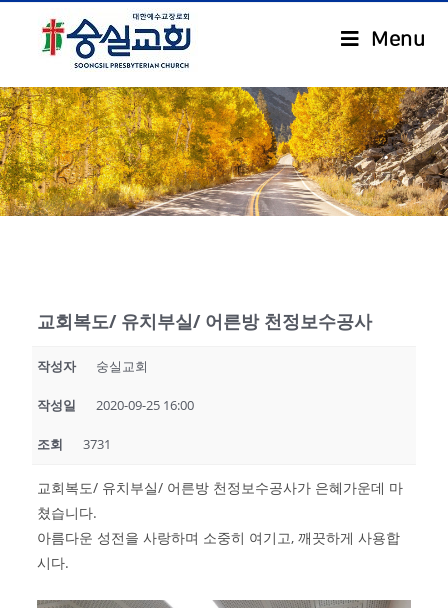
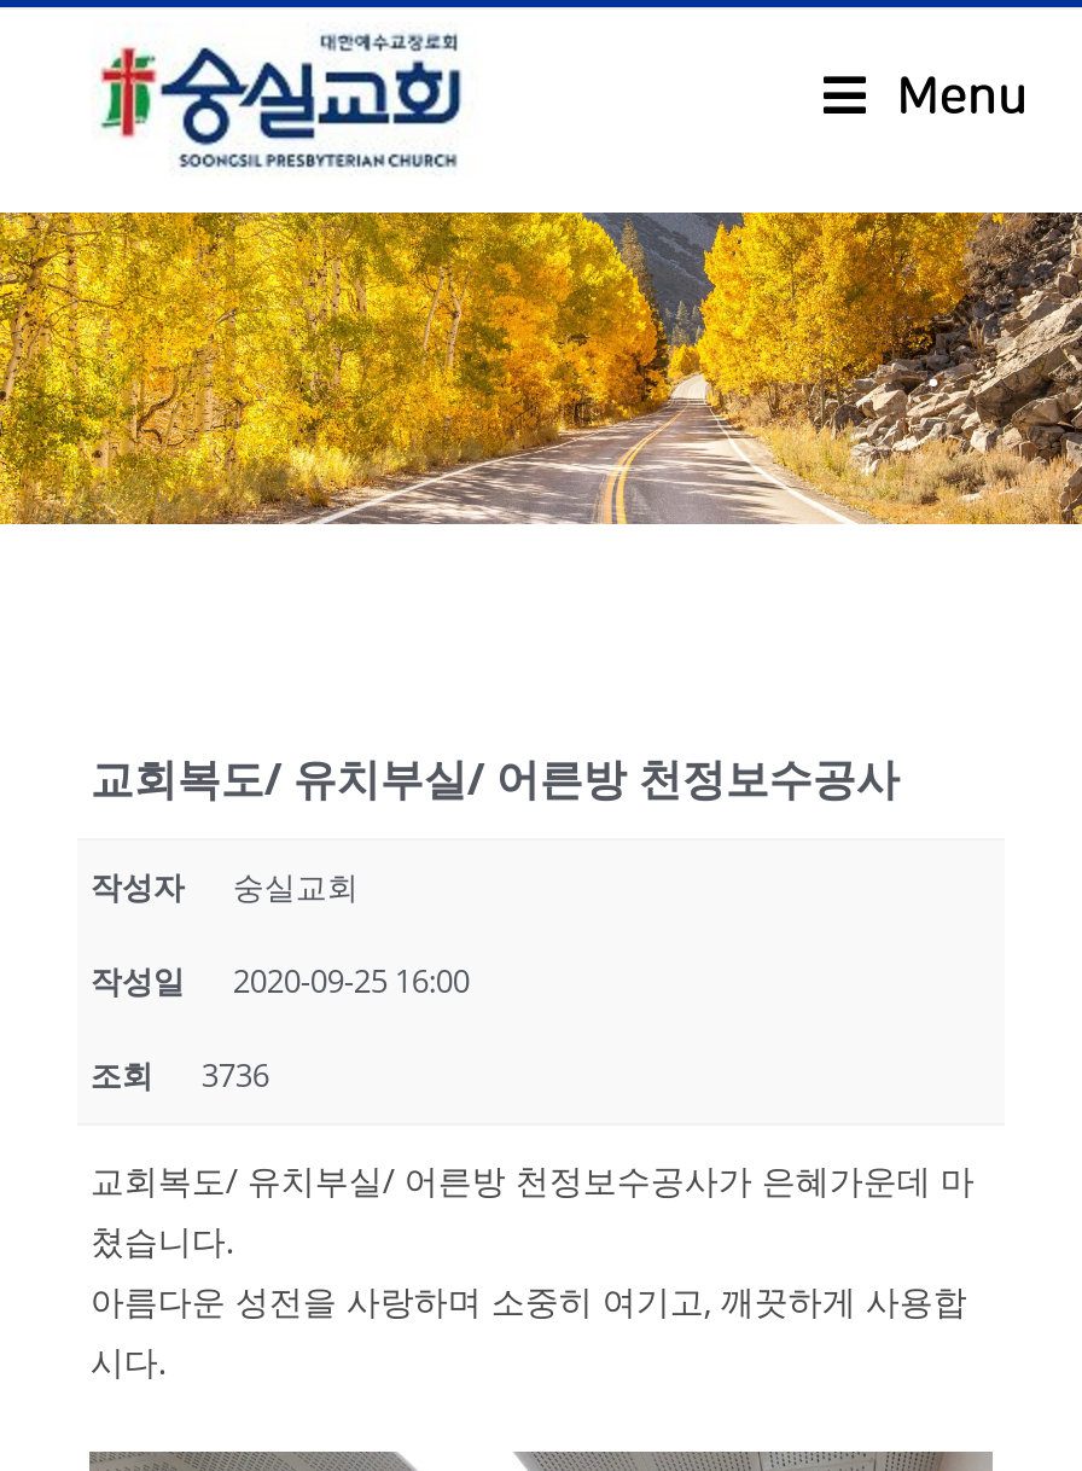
- 조회 3731
+ 조회 3736
